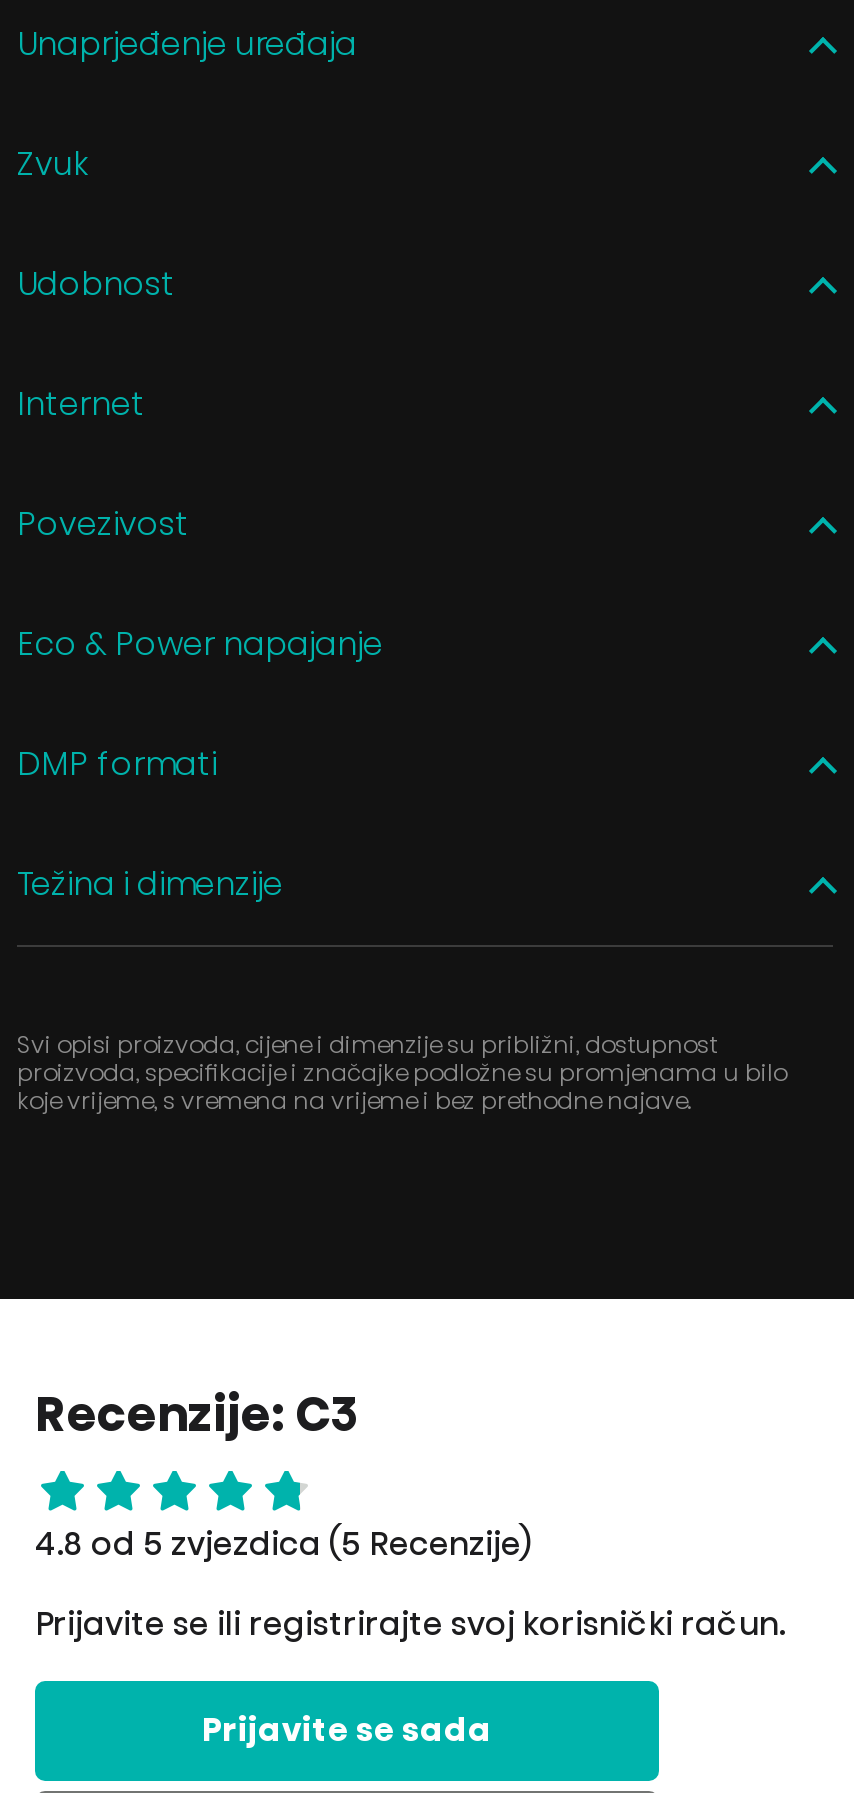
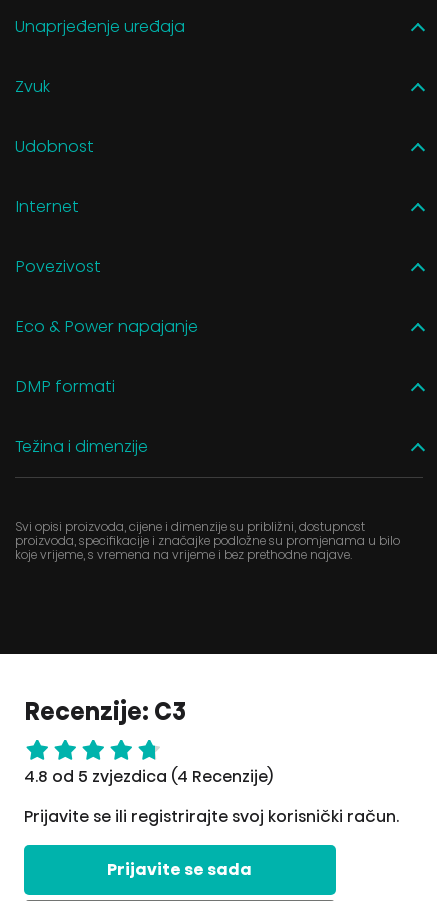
- 4.8 od 5 zvjezdica (5 Recenzije)
+ 4.8 od 5 zvjezdica (4 Recenzije)
